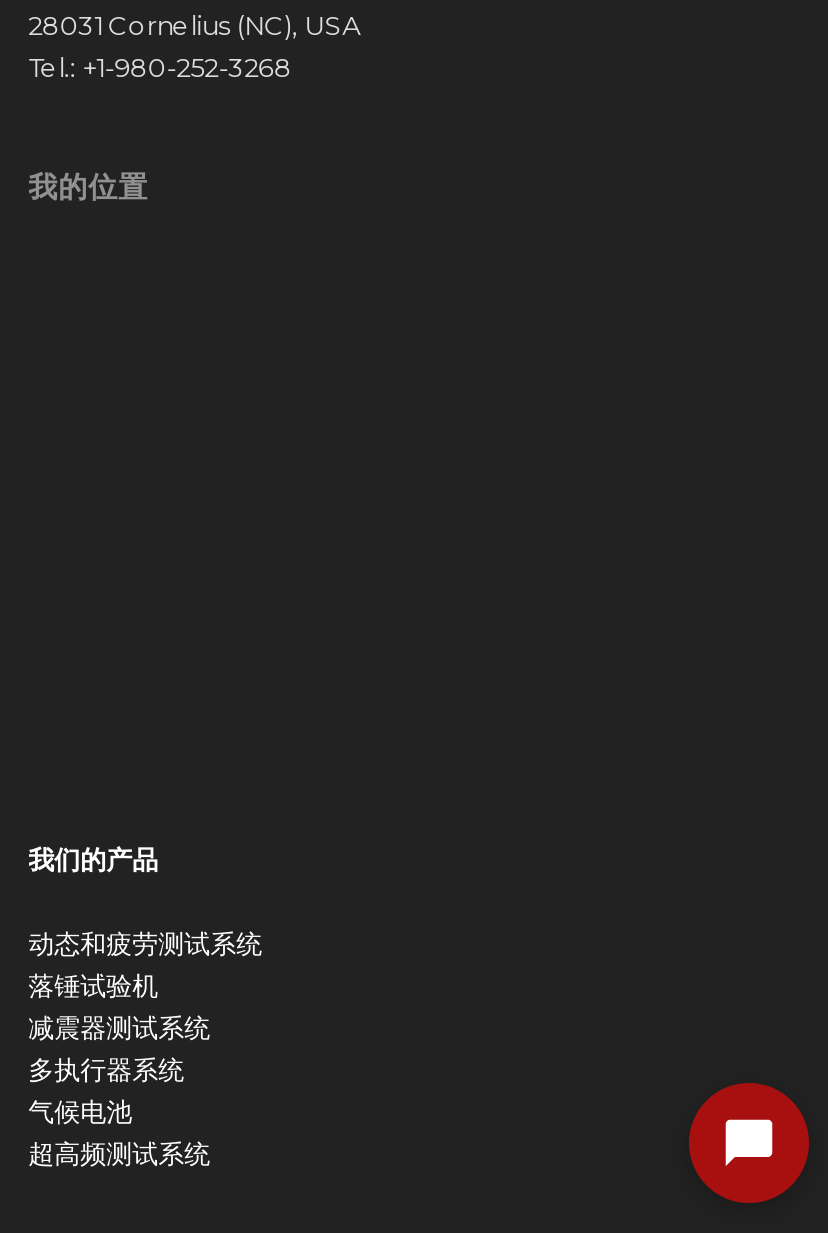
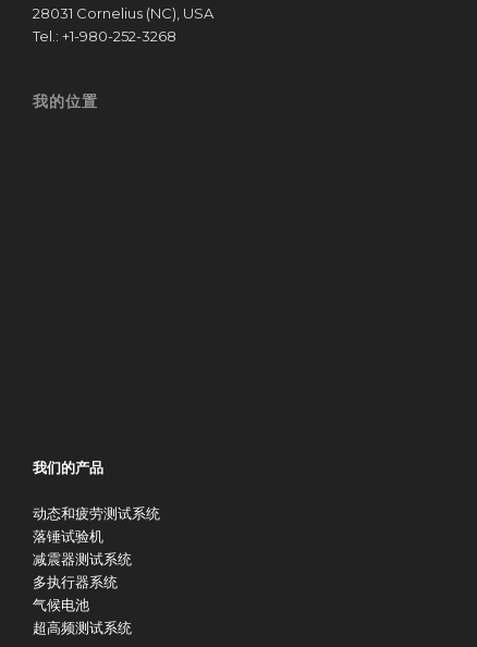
- [image]
